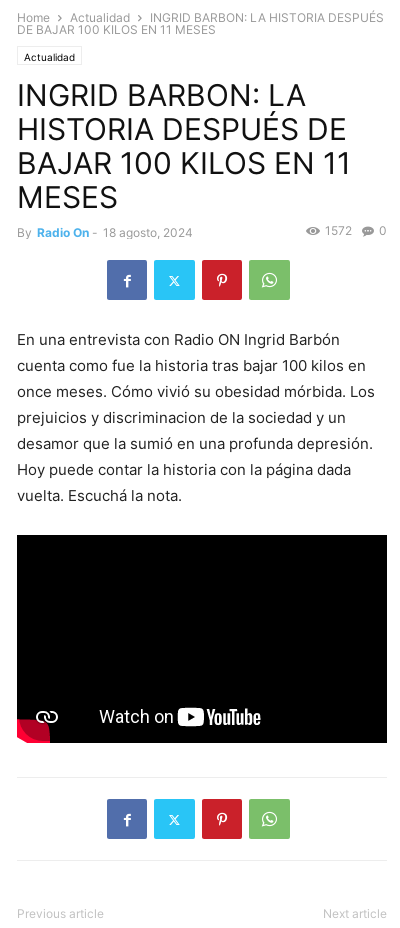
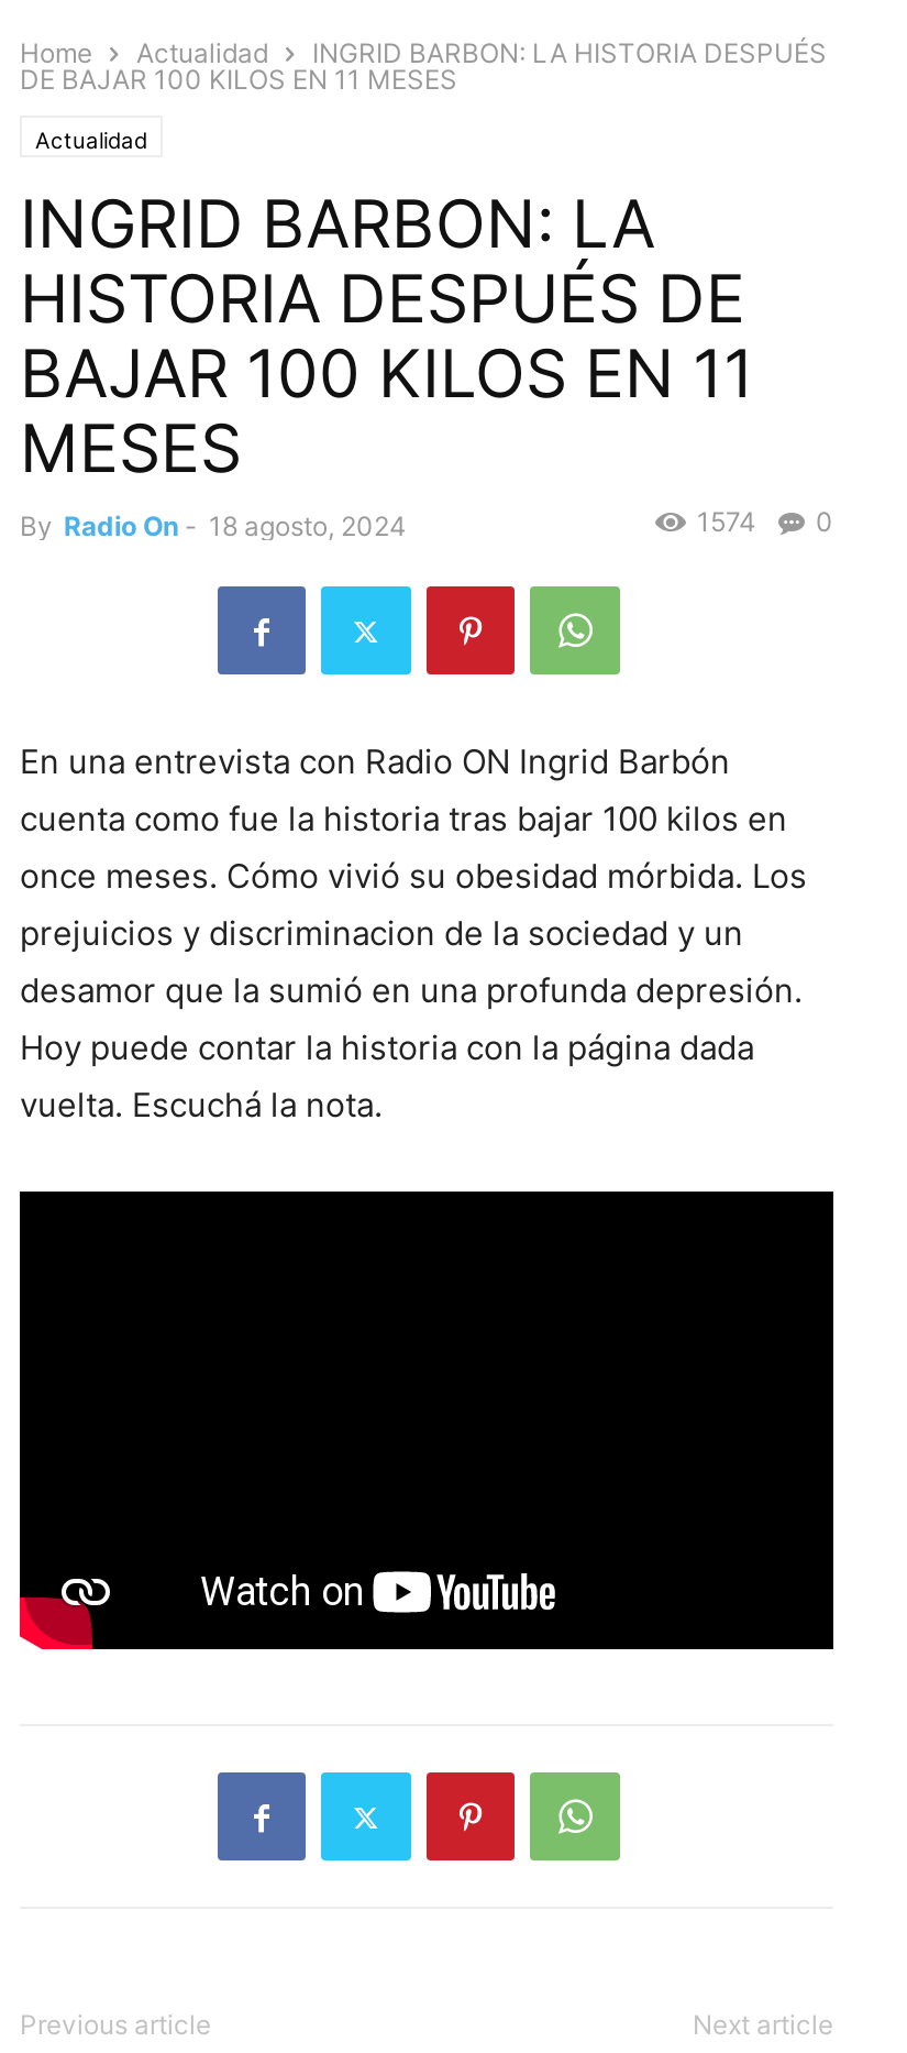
- 1572 0
+ 1574 0
